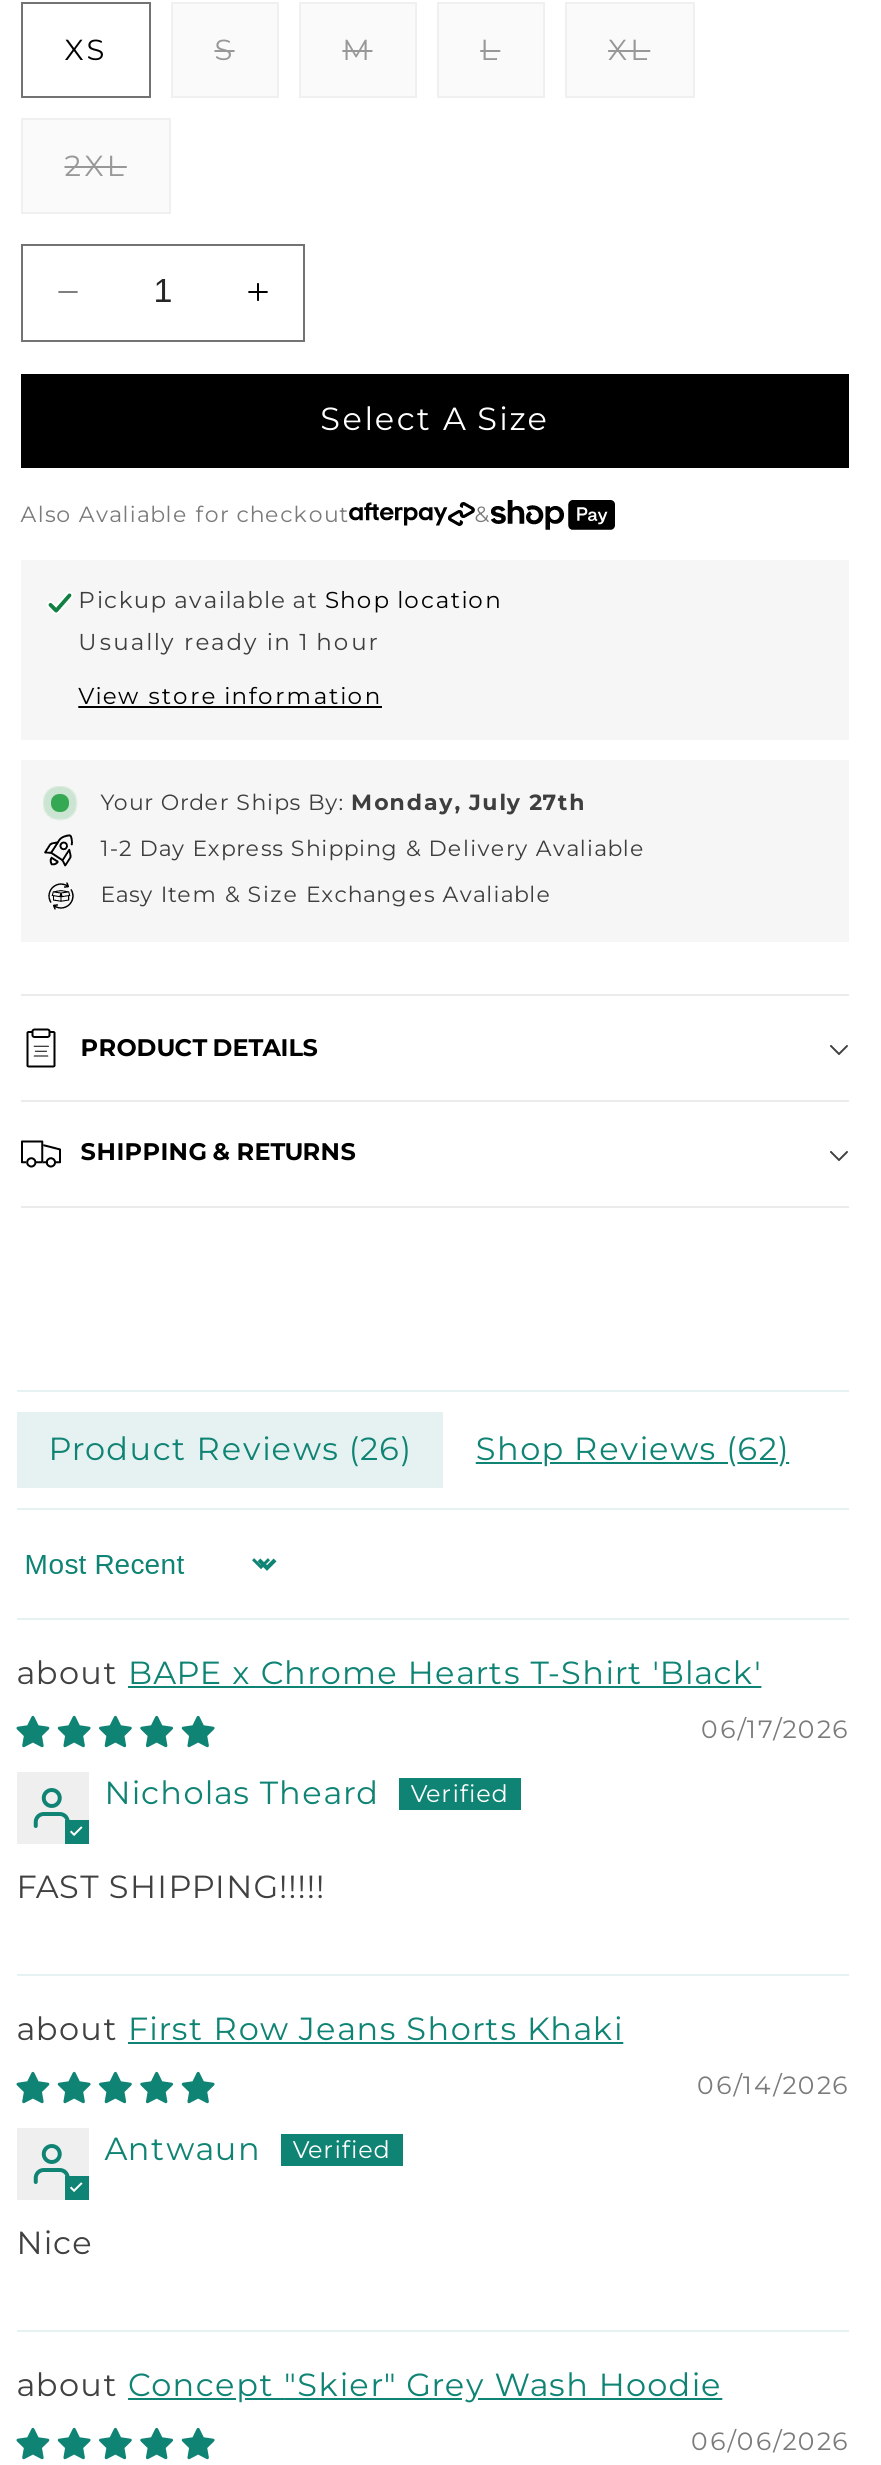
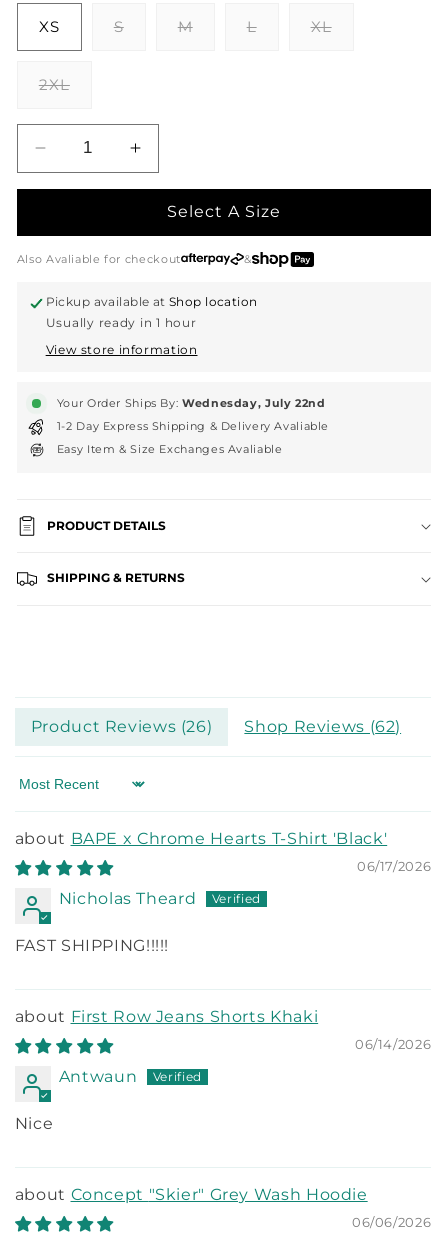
- Your Order Ships By: Monday, July 27th
+ Your Order Ships By: Wednesday, July 22nd
